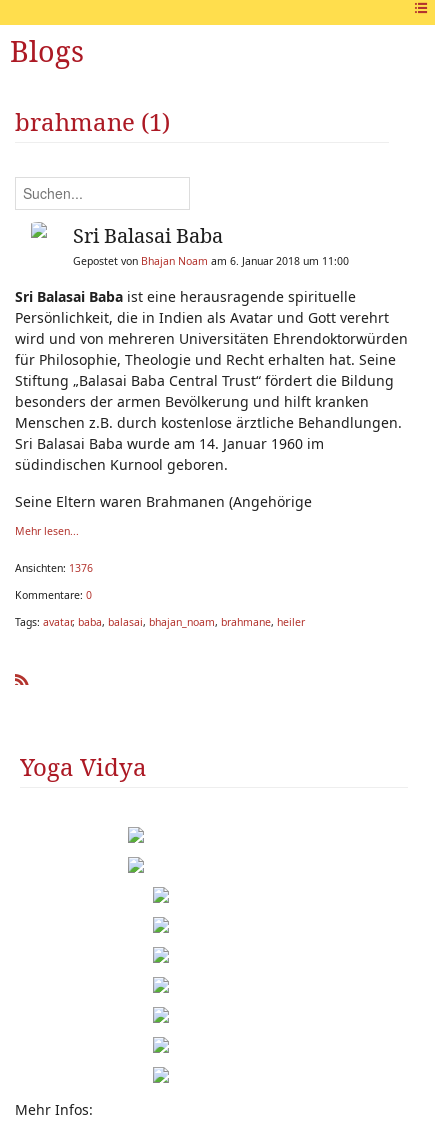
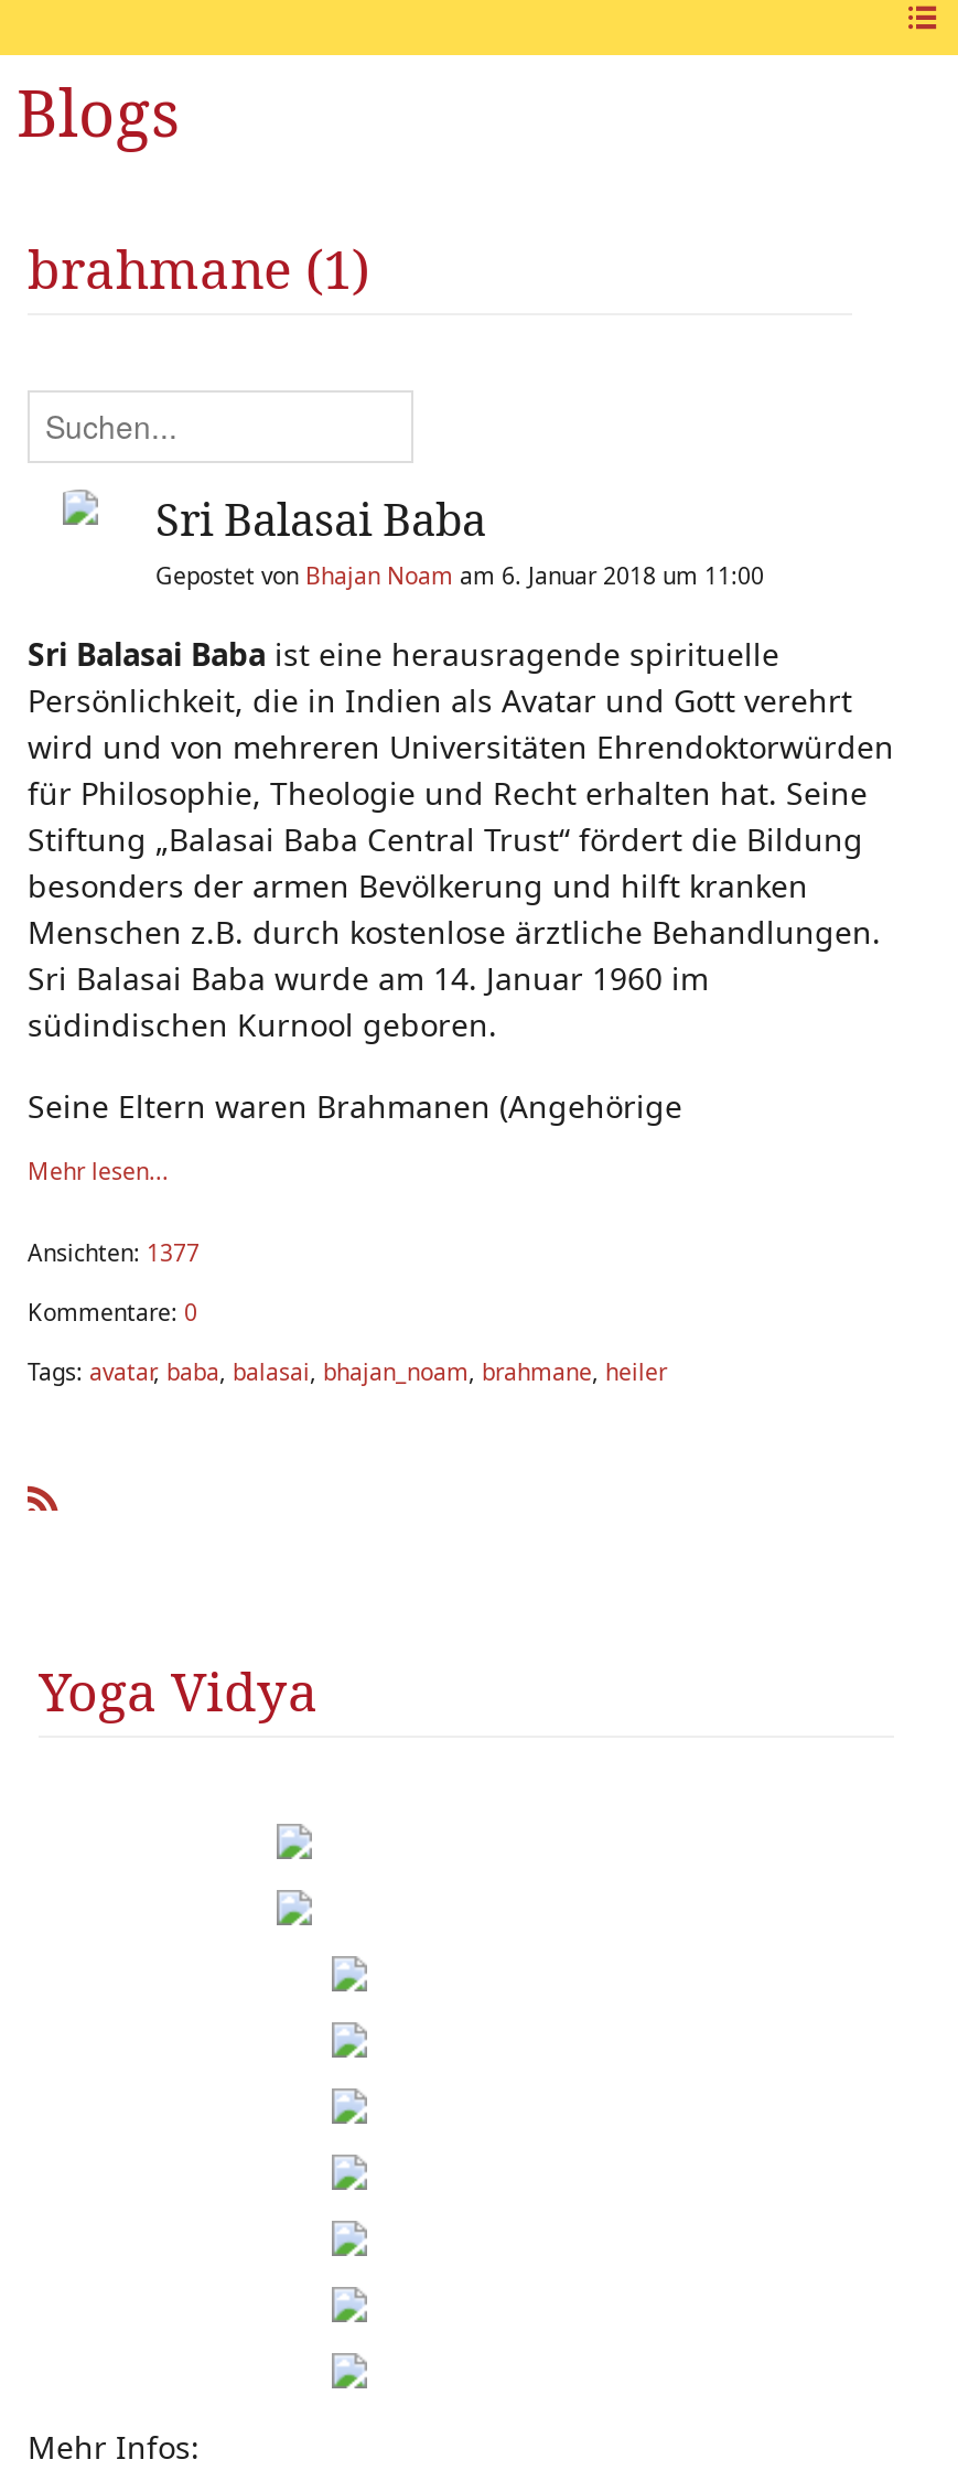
- Ansichten: 1376
+ Ansichten: 1377
